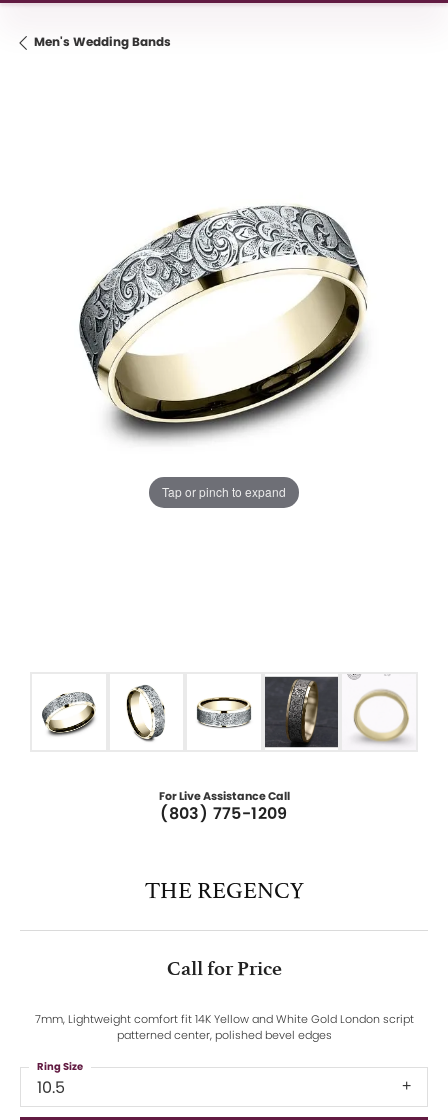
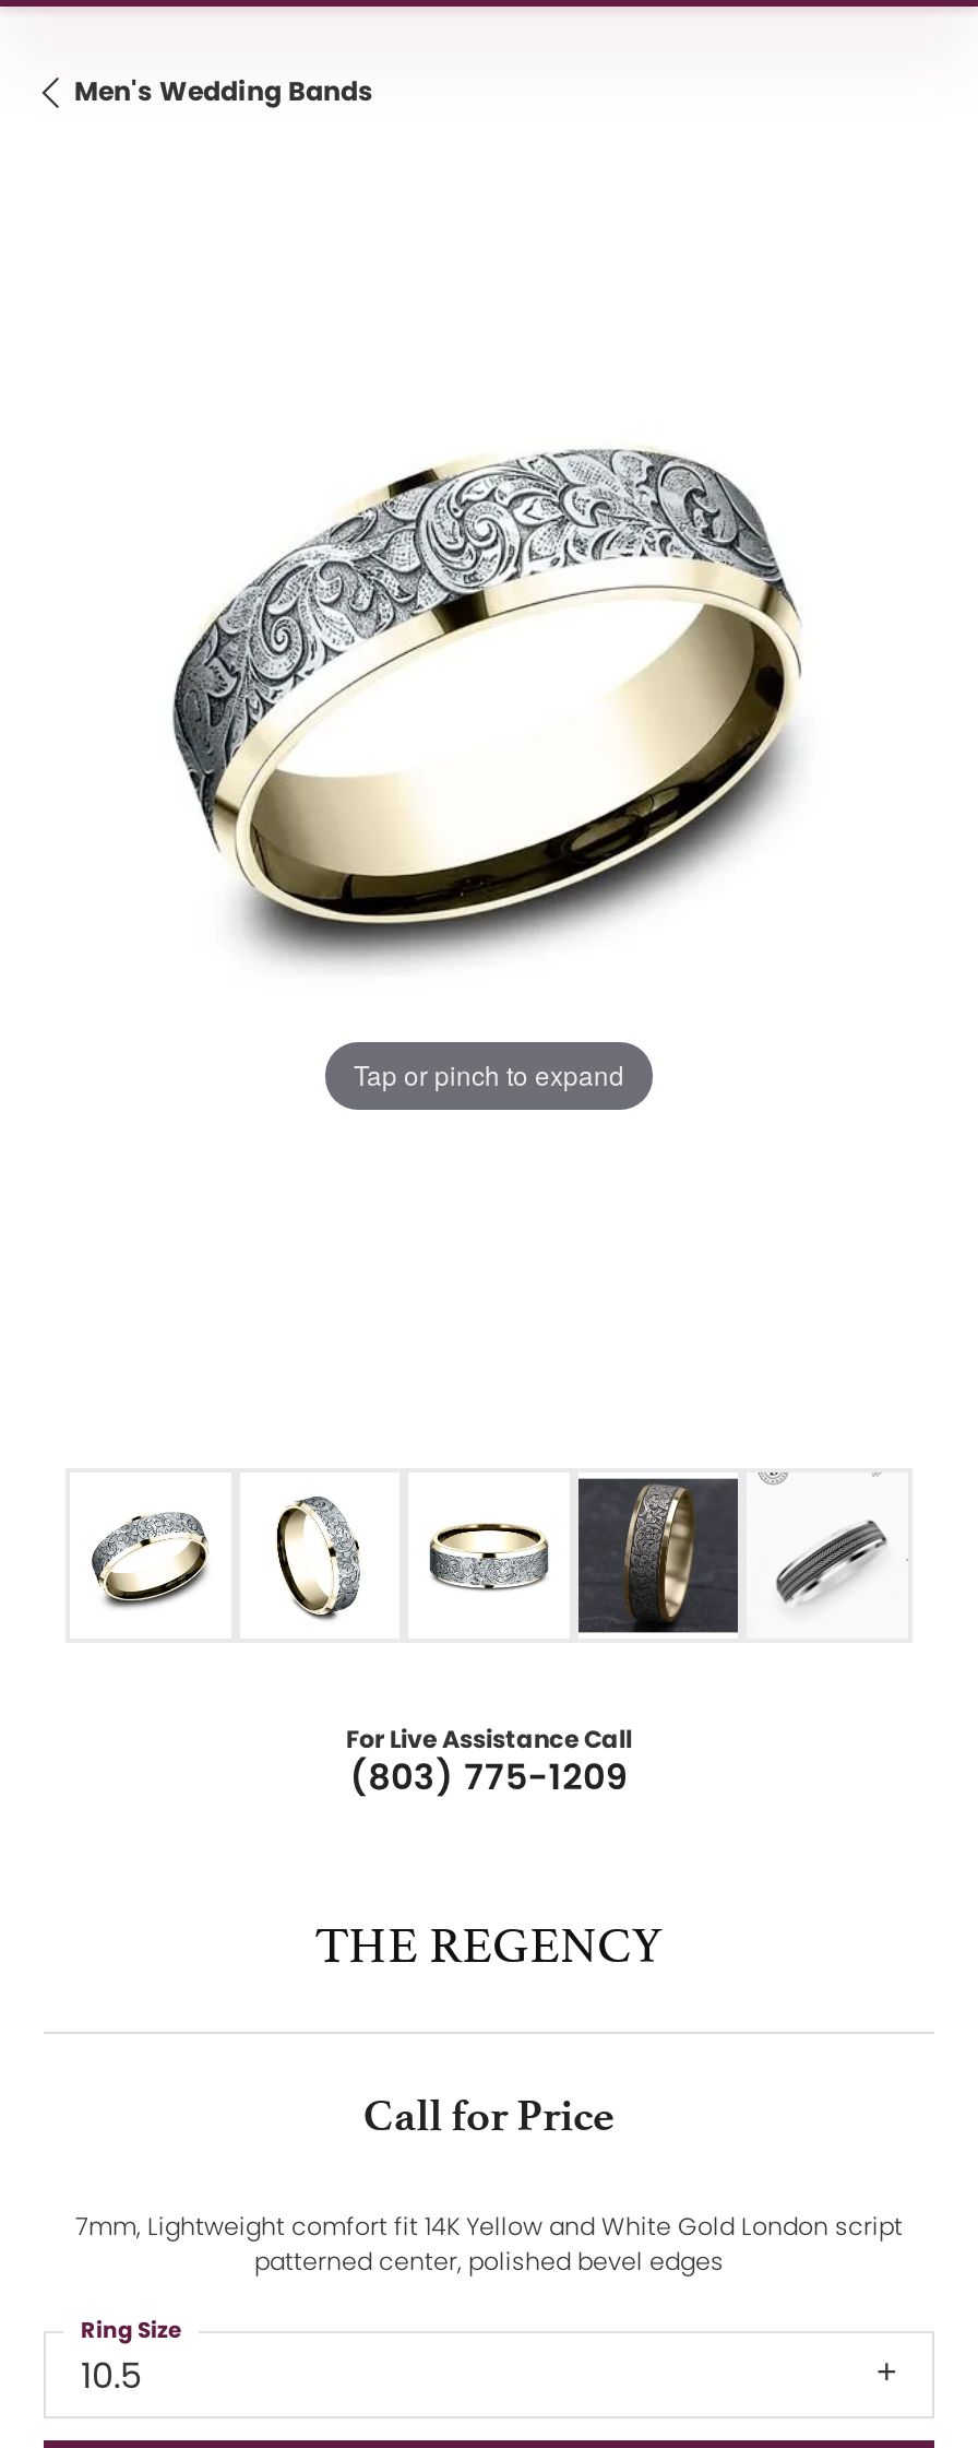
- [image]
+ [image]
